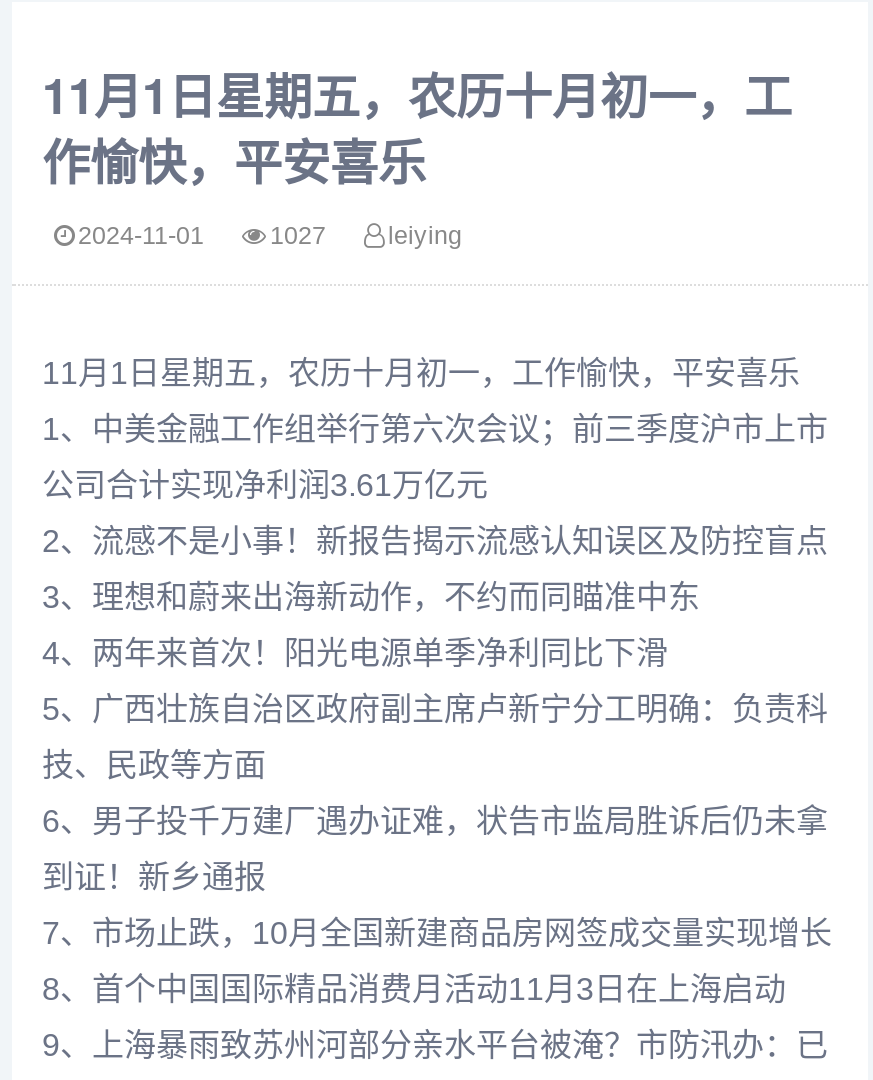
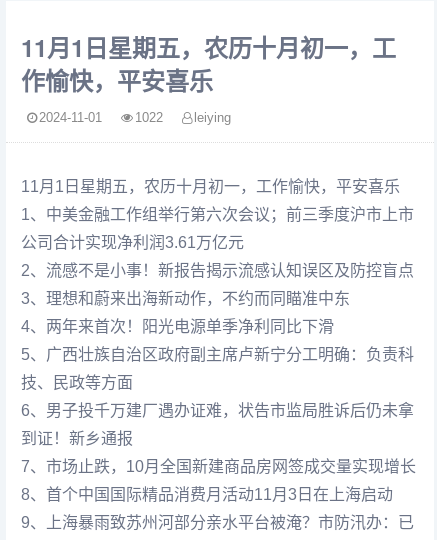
- 1027
+ 1022
